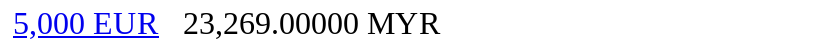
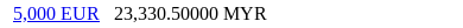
- 5,000 EUR 23,269.00000 MYR
+ 5,000 EUR 23,330.50000 MYR
